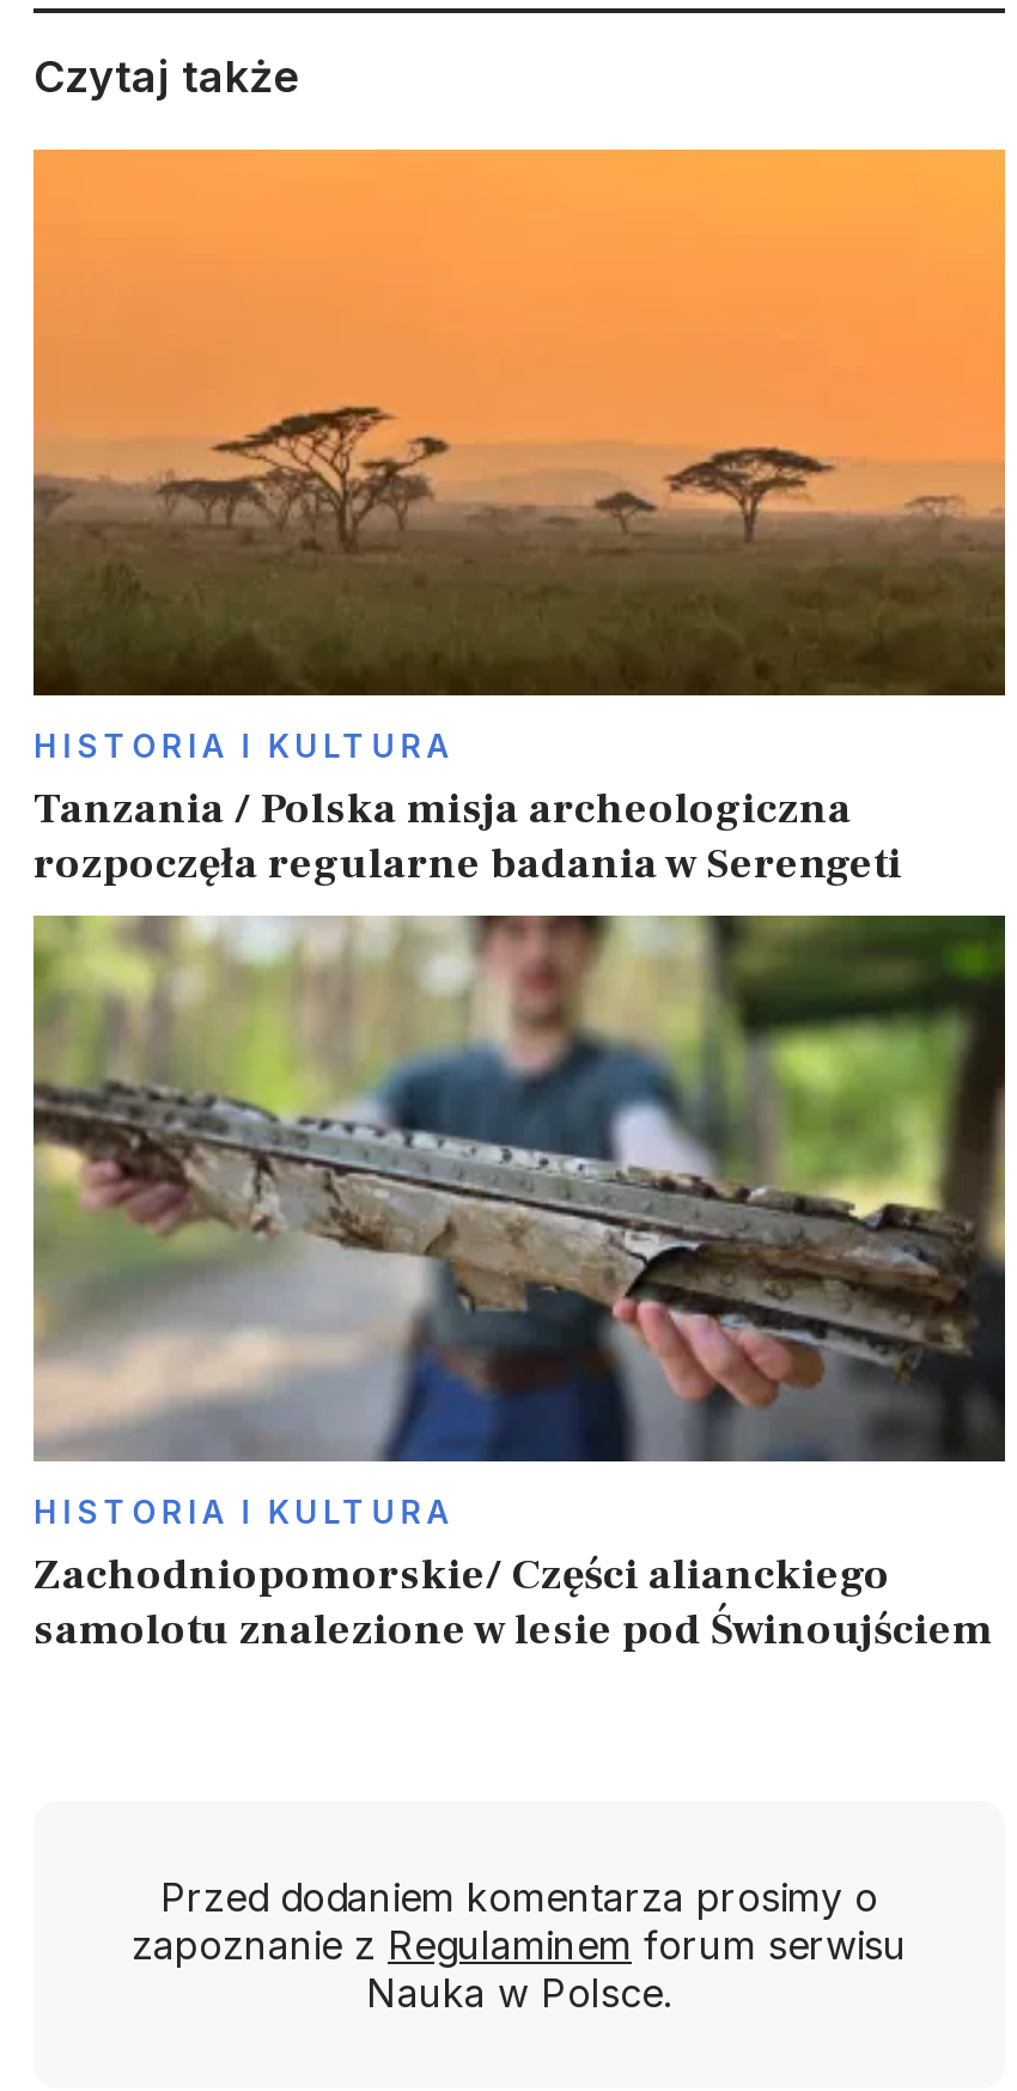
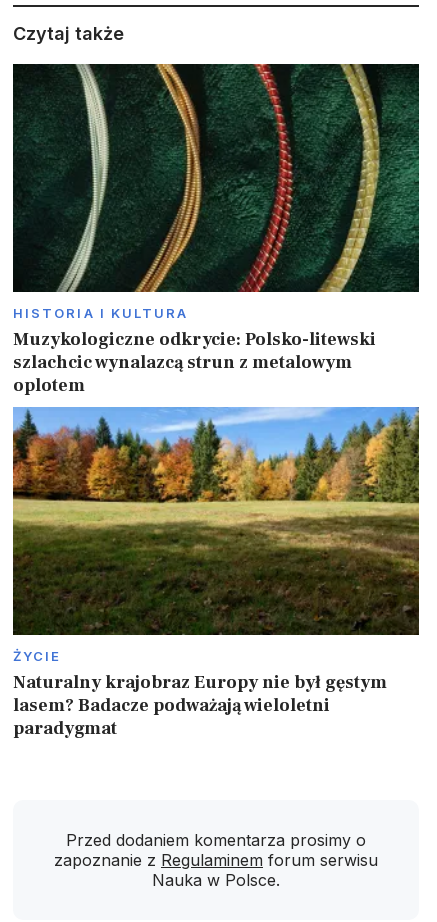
- [image]
- Tanzania / Polska misja archeologiczna
- rozpoczęła regularne badania w Serengeti
+ [image]
+ Muzykologiczne odkrycie: Polsko-litewski
+ szlachcic wynalazcą strun z metalowym
+ oplotem

- [image]
- HISTORIA I KULTURA
- Zachodniopomorskie/ Części alianckiego
- samolotu znalezione w lesie pod Świnoujściem
+ [image]
+ ŻYCIE
+ Naturalny krajobraz Europy nie był gęstym
+ lasem? Badacze podważają wieloletni
+ paradygmat
